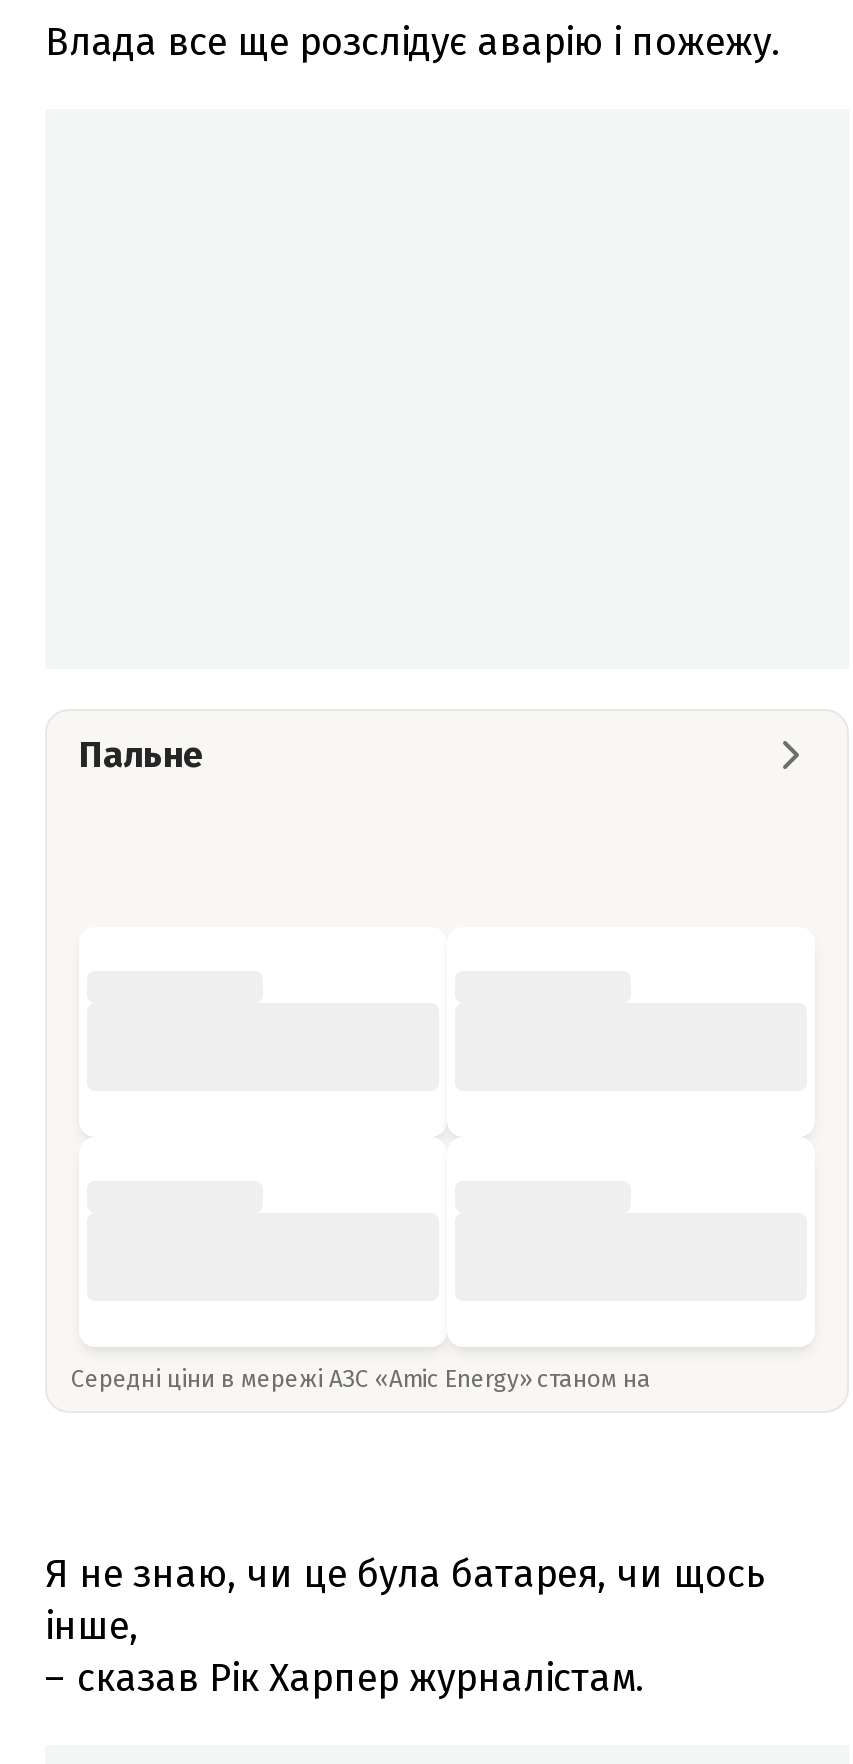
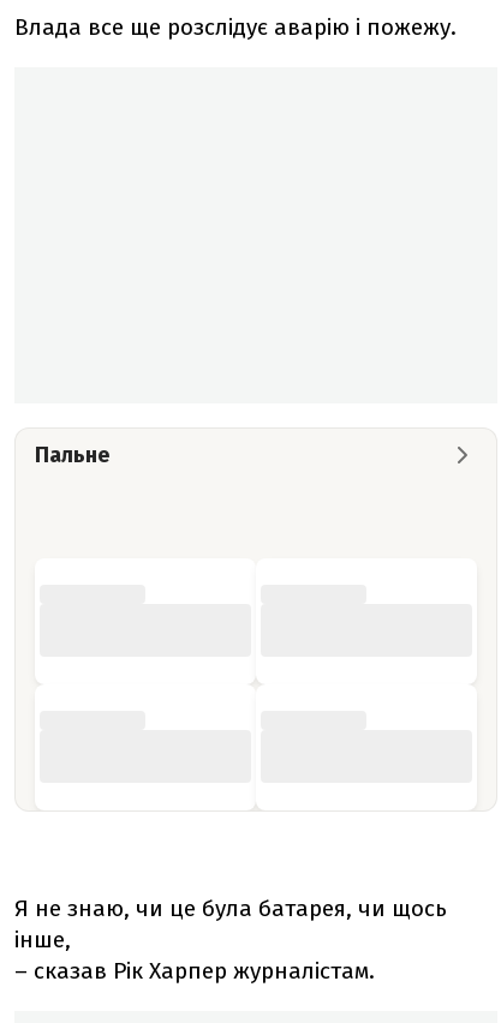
- Середні ціни в мережі АЗС «Amic Energy» станом на
